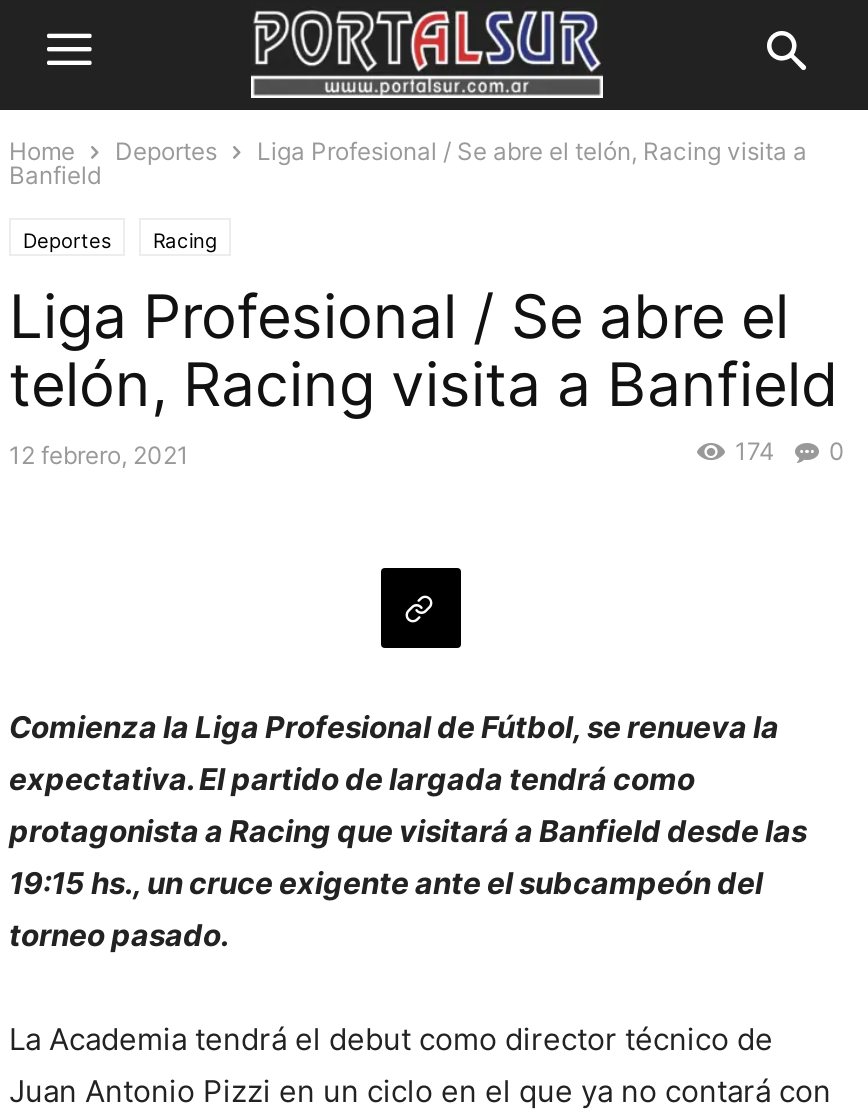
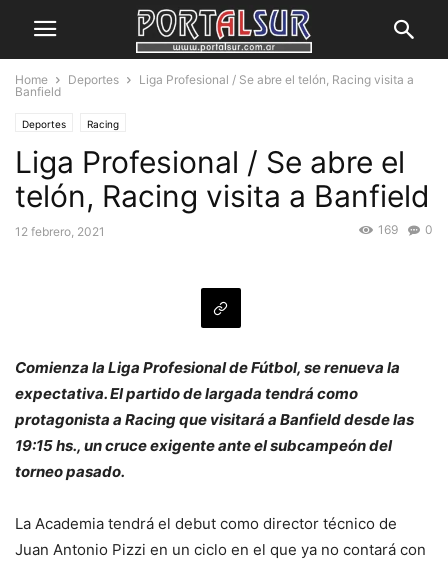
- 174 0
+ 169 0
